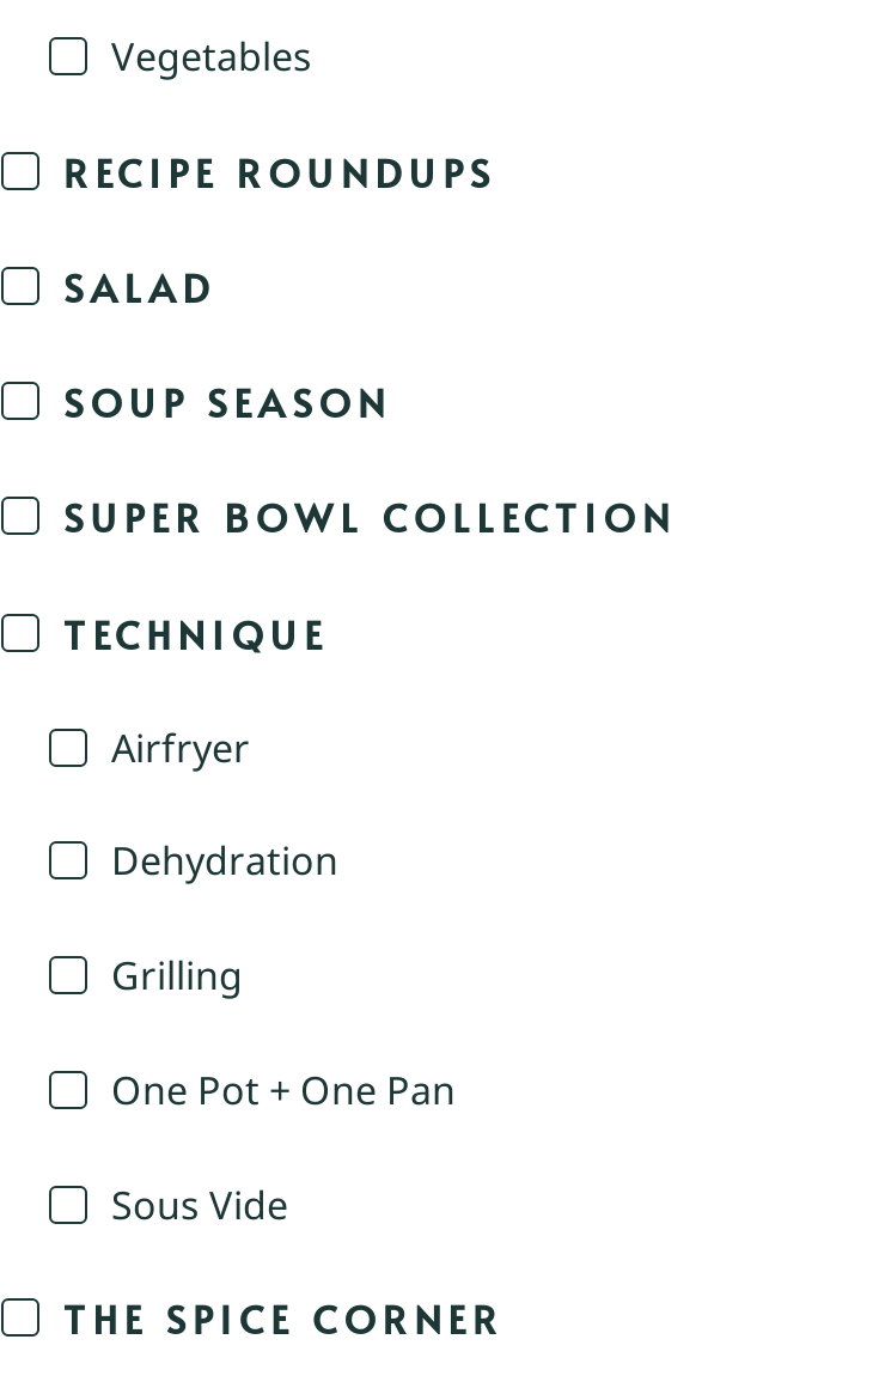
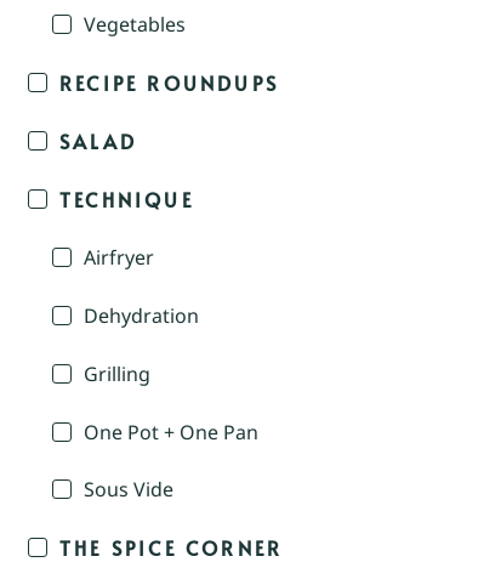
- SOUP SEASON
- SUPER BOWL COLLECTION
